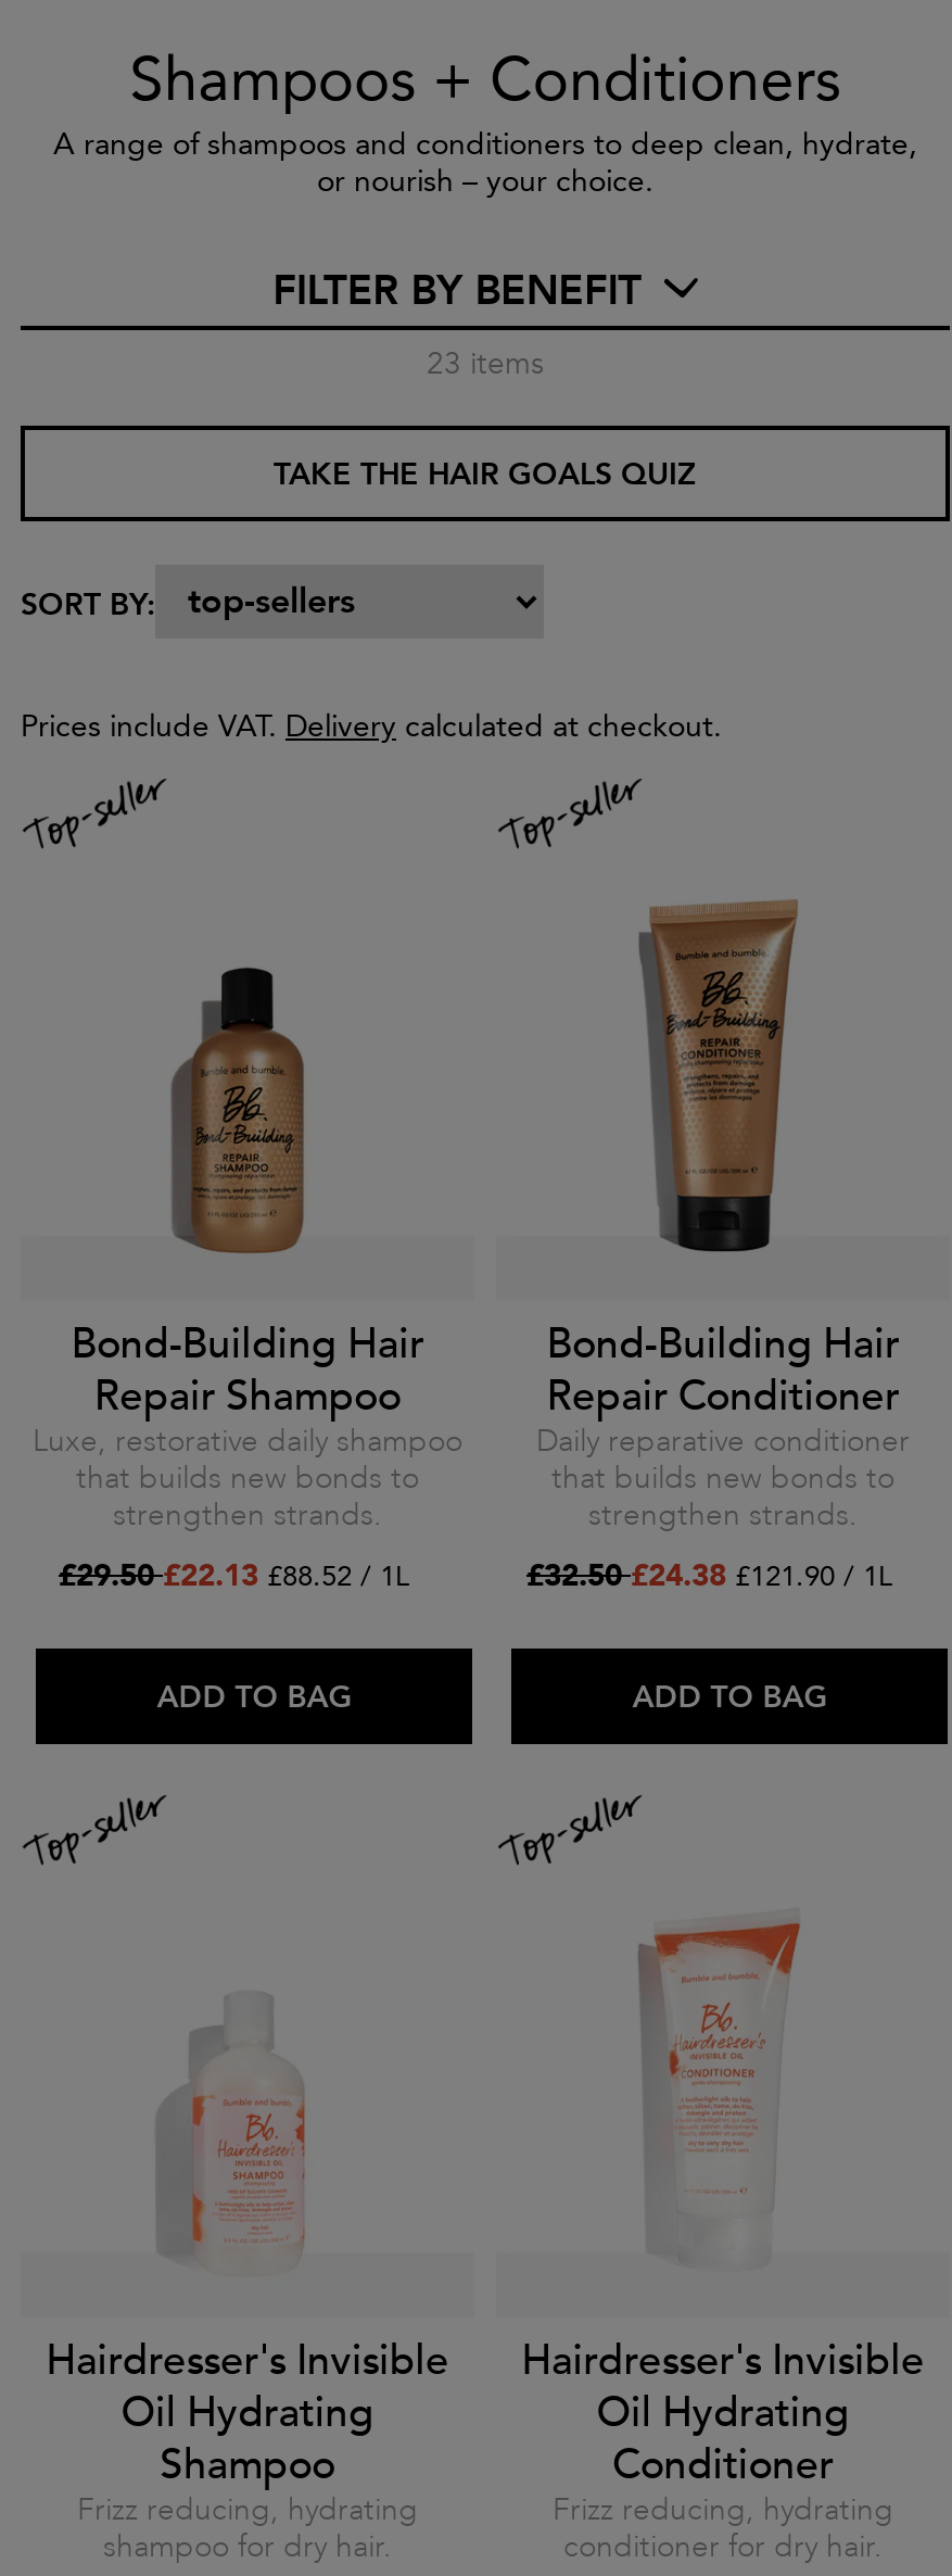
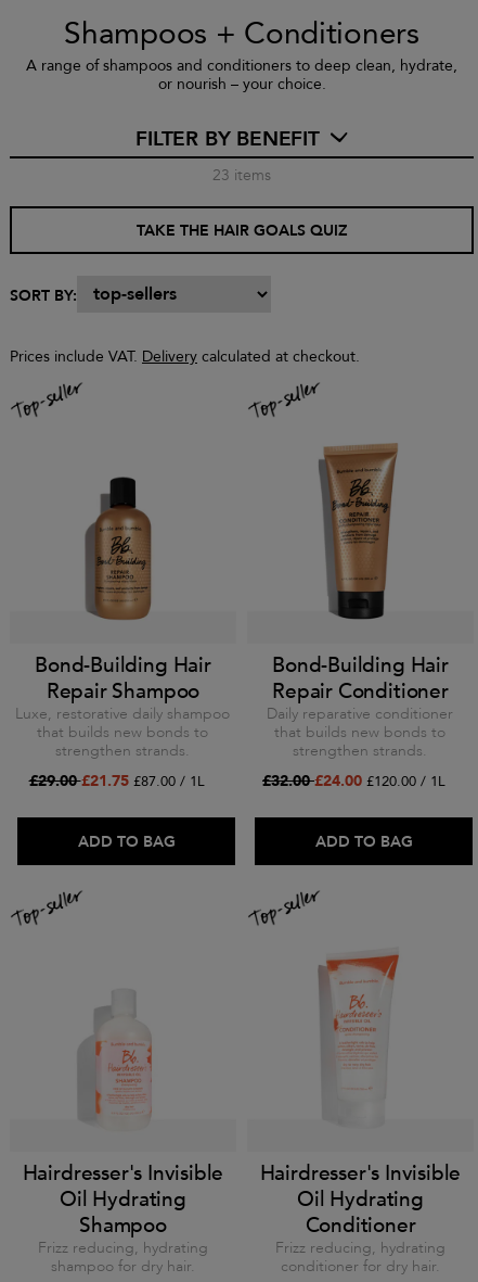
- £29.50£22.13 £88.52 / 1L
+ £29.00£21.75 £87.00 / 1L

- £32.50£24.38 £121.90 / 1L
+ £32.00£24.00 £120.00 / 1L
